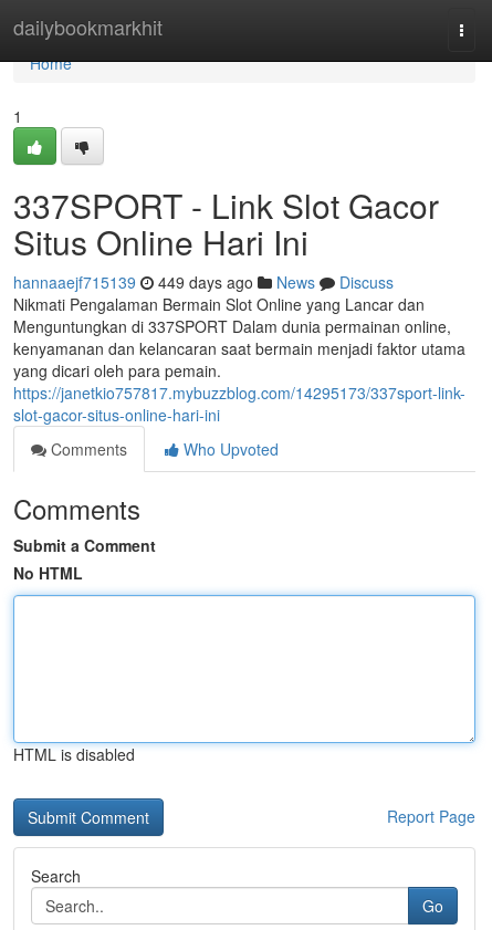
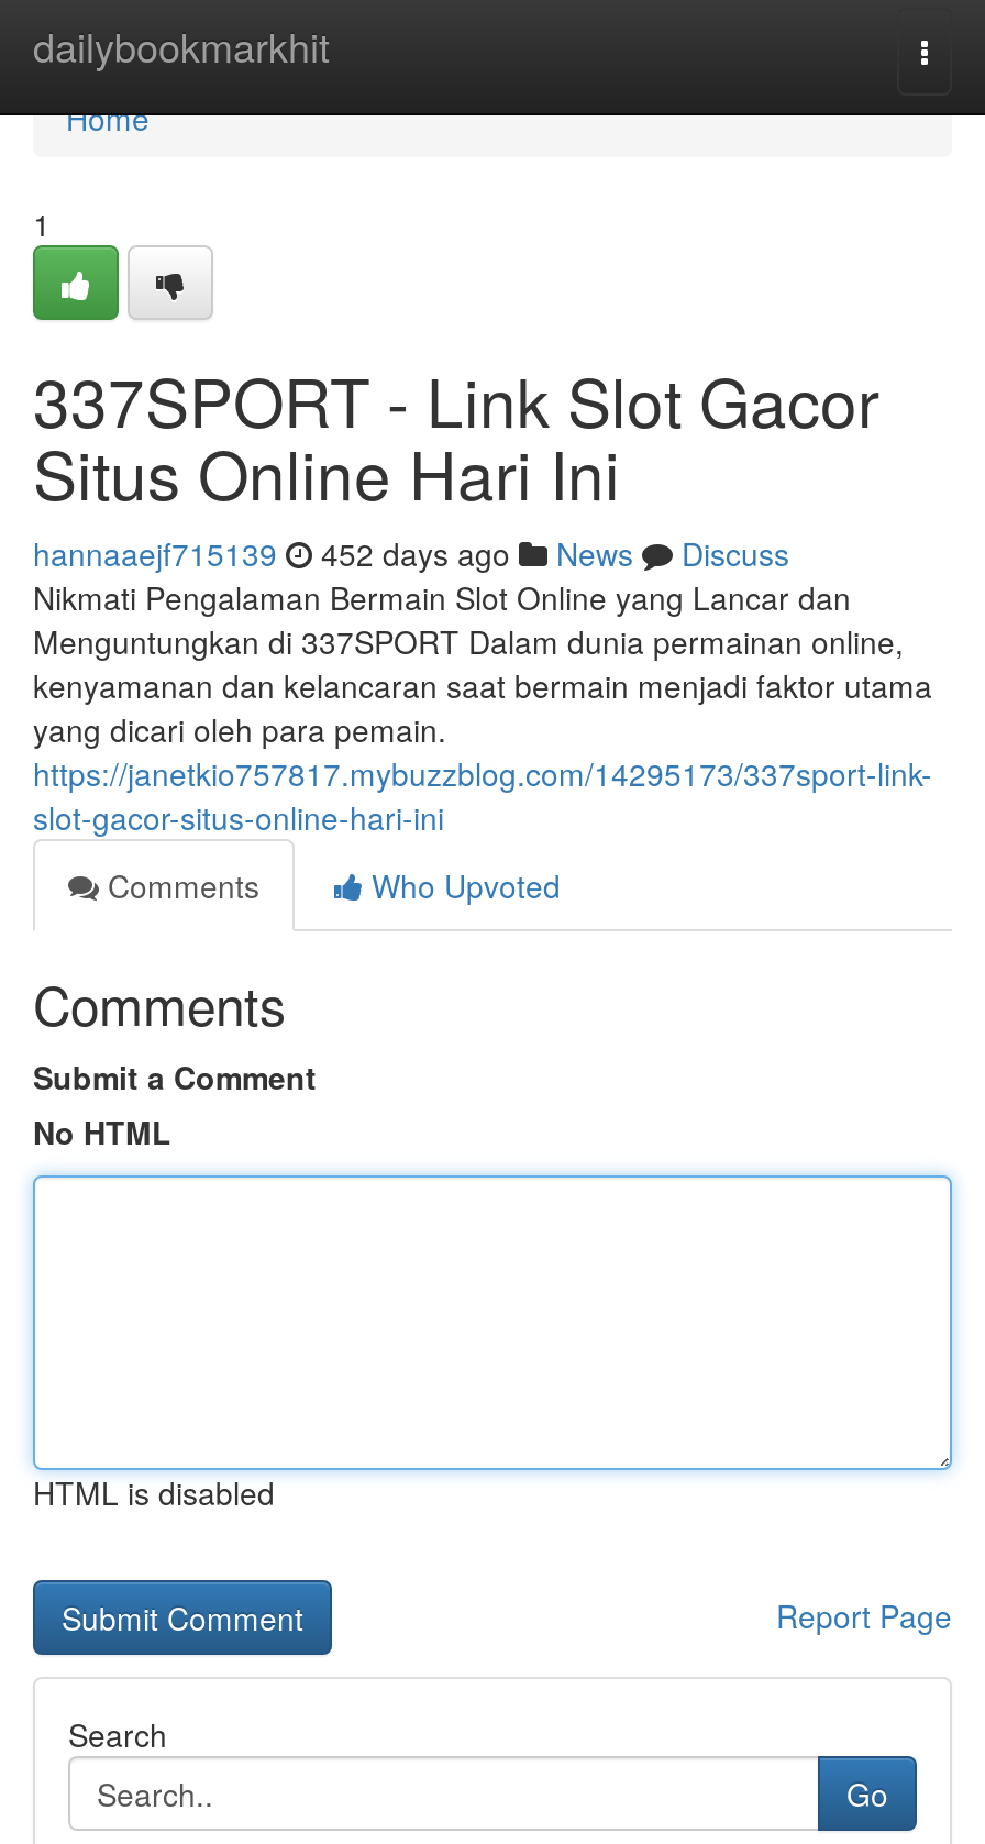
- hannaaejf715139 449 days ago News Discuss
+ hannaaejf715139 452 days ago News Discuss
